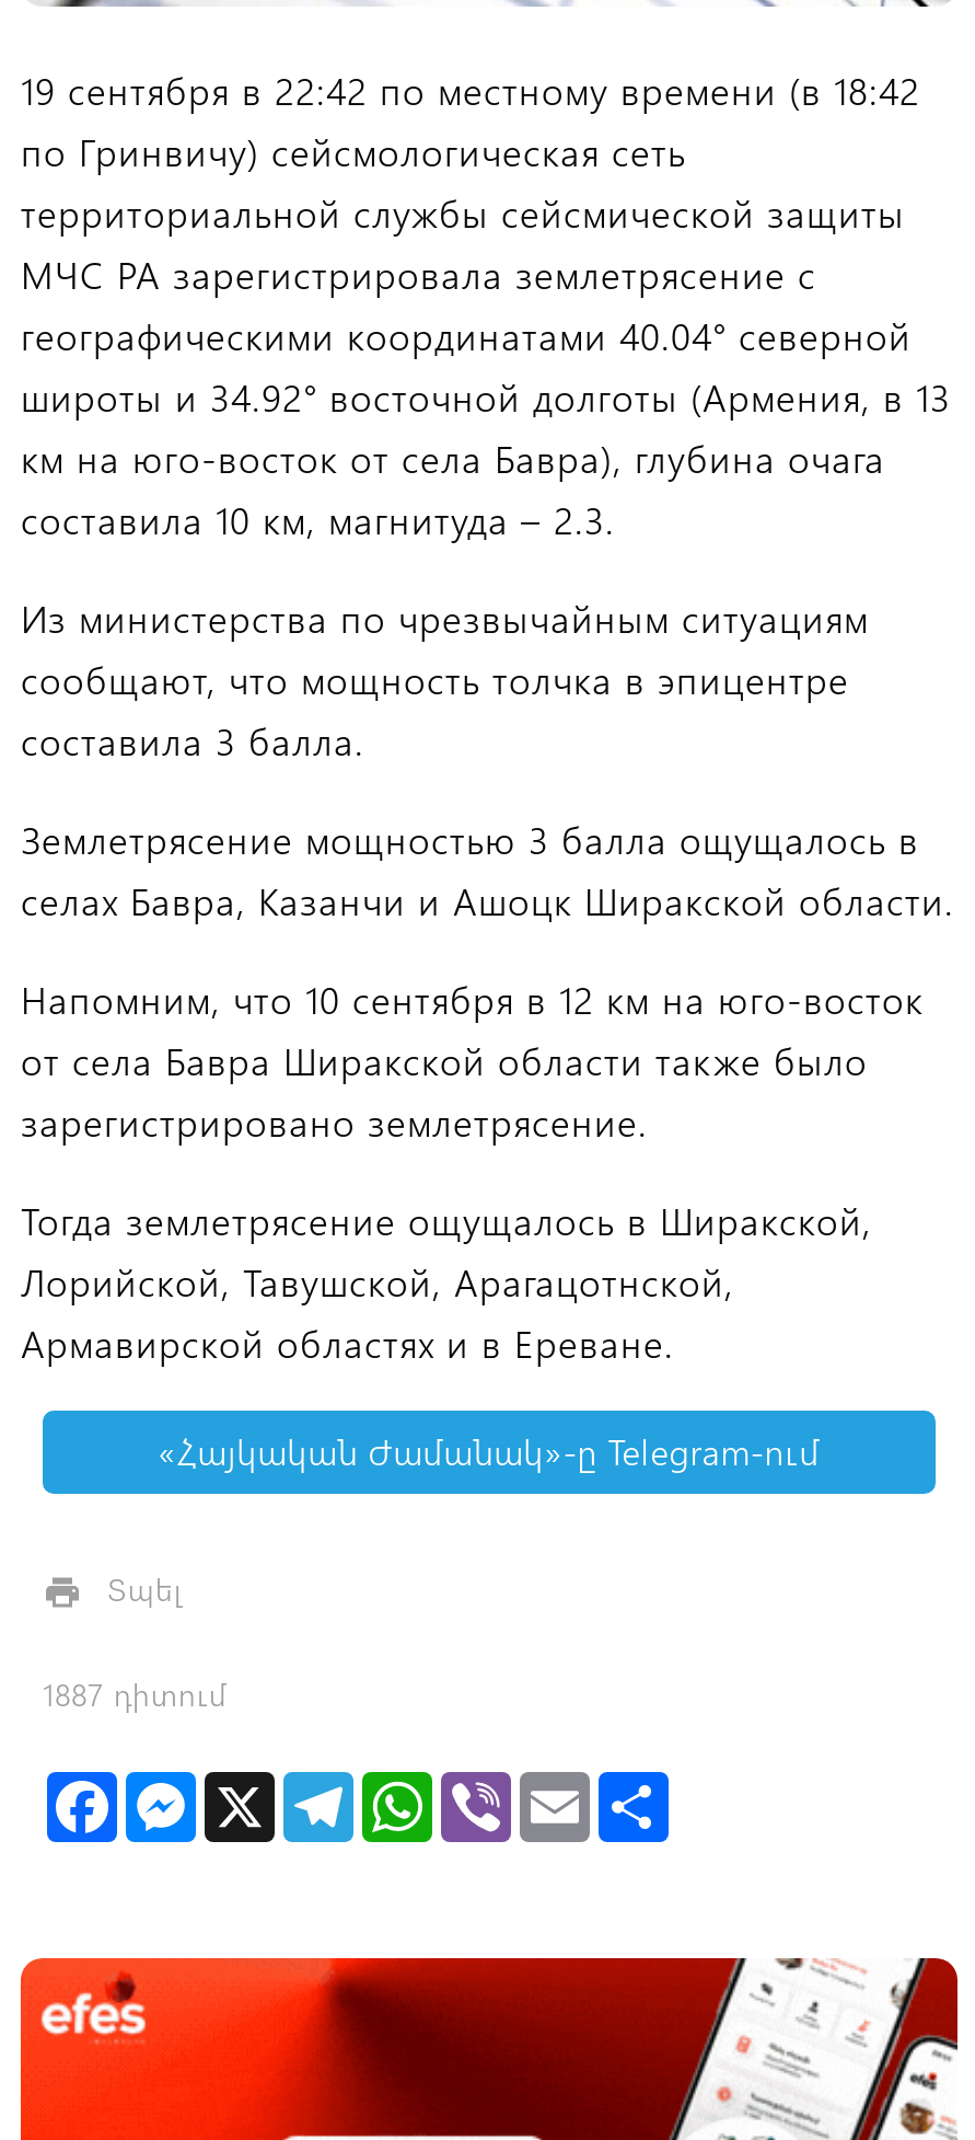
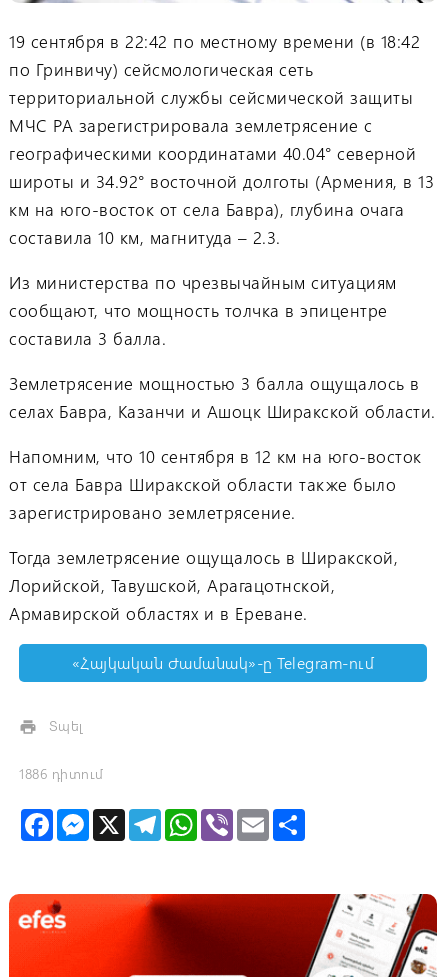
- 1887 դիտում
+ 1886 դիտում
